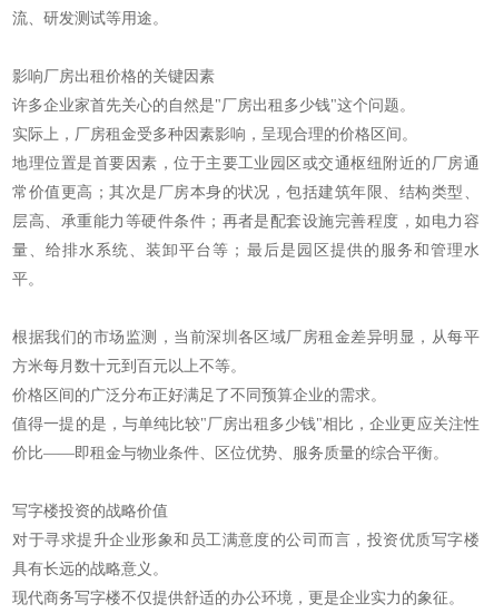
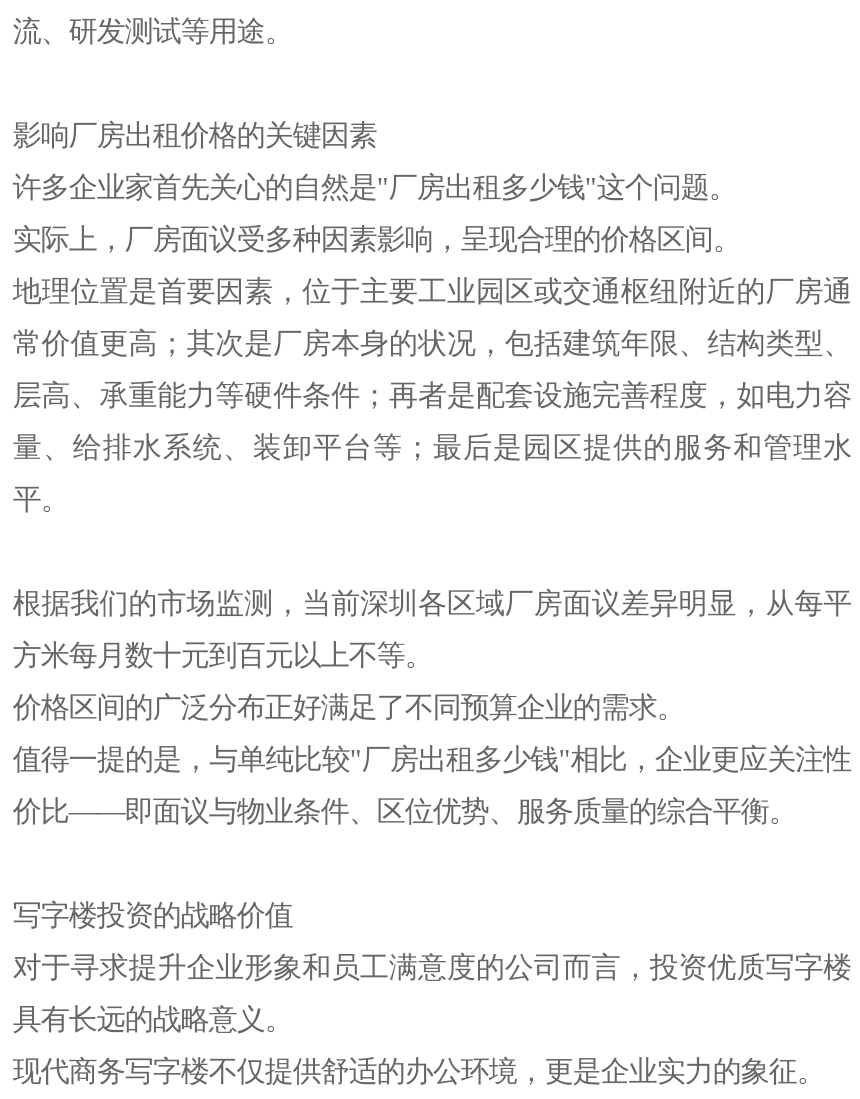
- 实际上，厂房租金受多种因素影响，呈现合理的价格区间。
+ 实际上，厂房面议受多种因素影响，呈现合理的价格区间。

- 根据我们的市场监测，当前深圳各区域厂房租金差异明显，从每平
+ 根据我们的市场监测，当前深圳各区域厂房面议差异明显，从每平

- 价比——即租金与物业条件、区位优势、服务质量的综合平衡。
+ 价比——即面议与物业条件、区位优势、服务质量的综合平衡。
